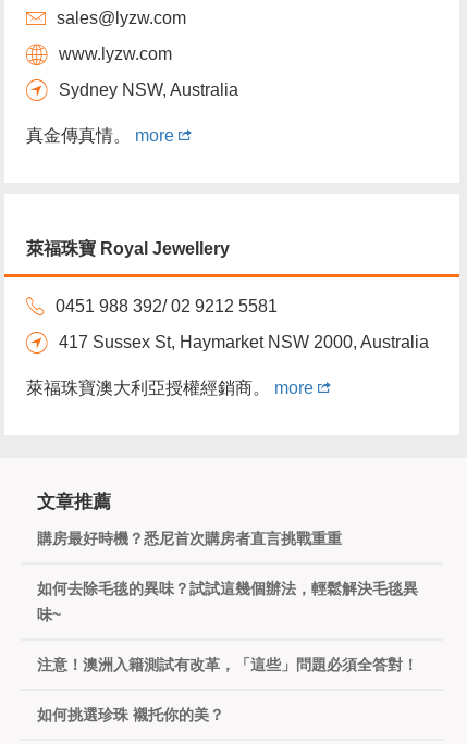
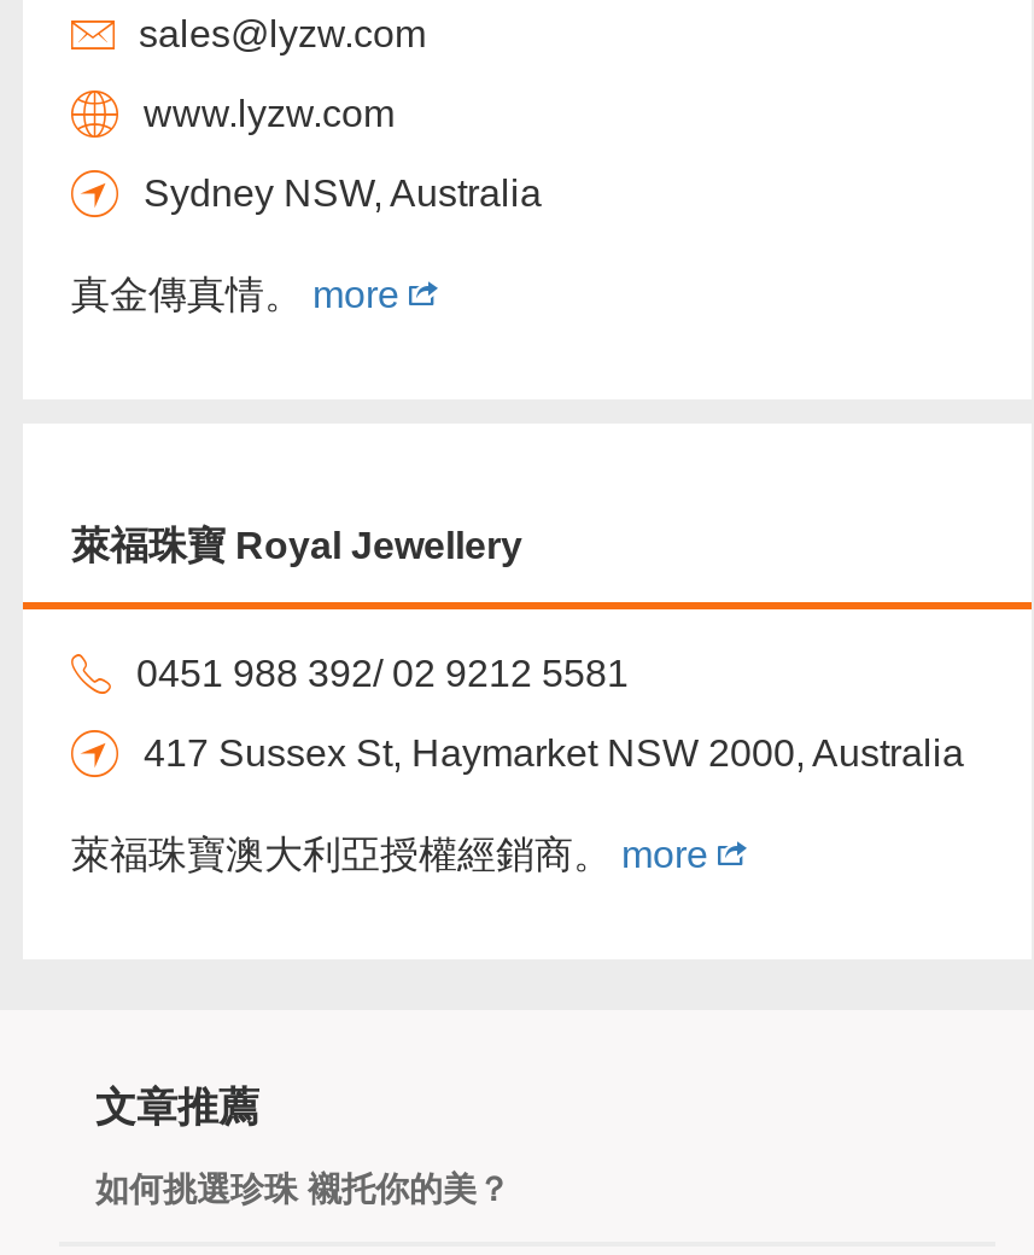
- 購房最好時機？悉尼首次購房者直言挑戰重重
- 如何去除毛毯的異味？試試這幾個辦法，輕鬆解決毛毯異
- 味~
- 注意！澳洲入籍測試有改革，「這些」問題必須全答對！
